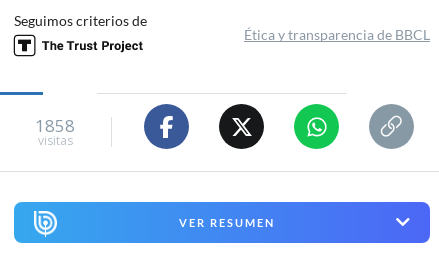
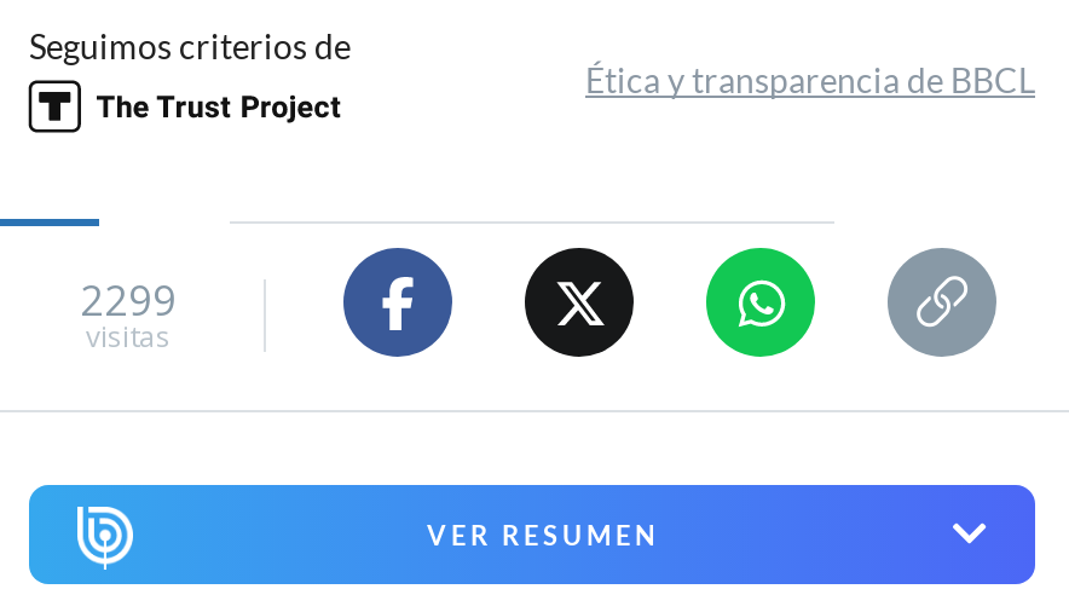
- 1858
+ 2299
